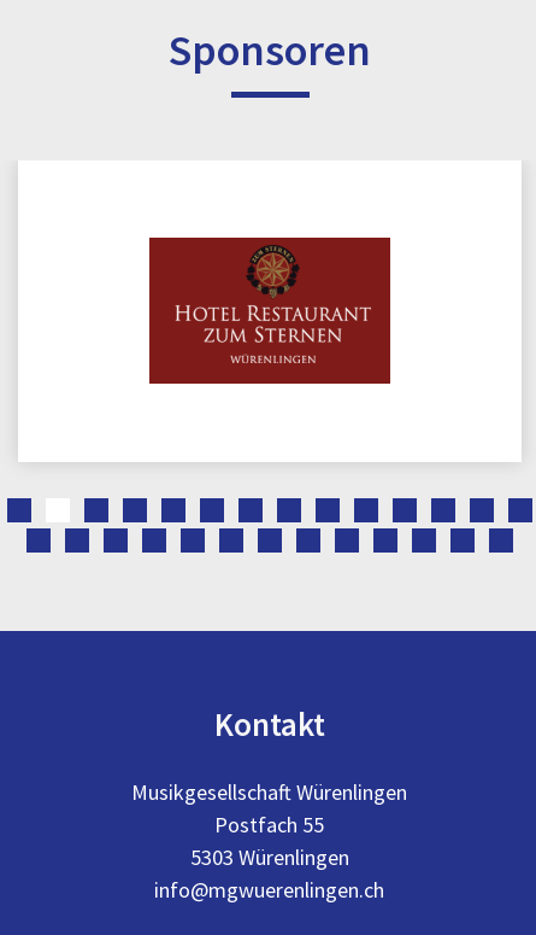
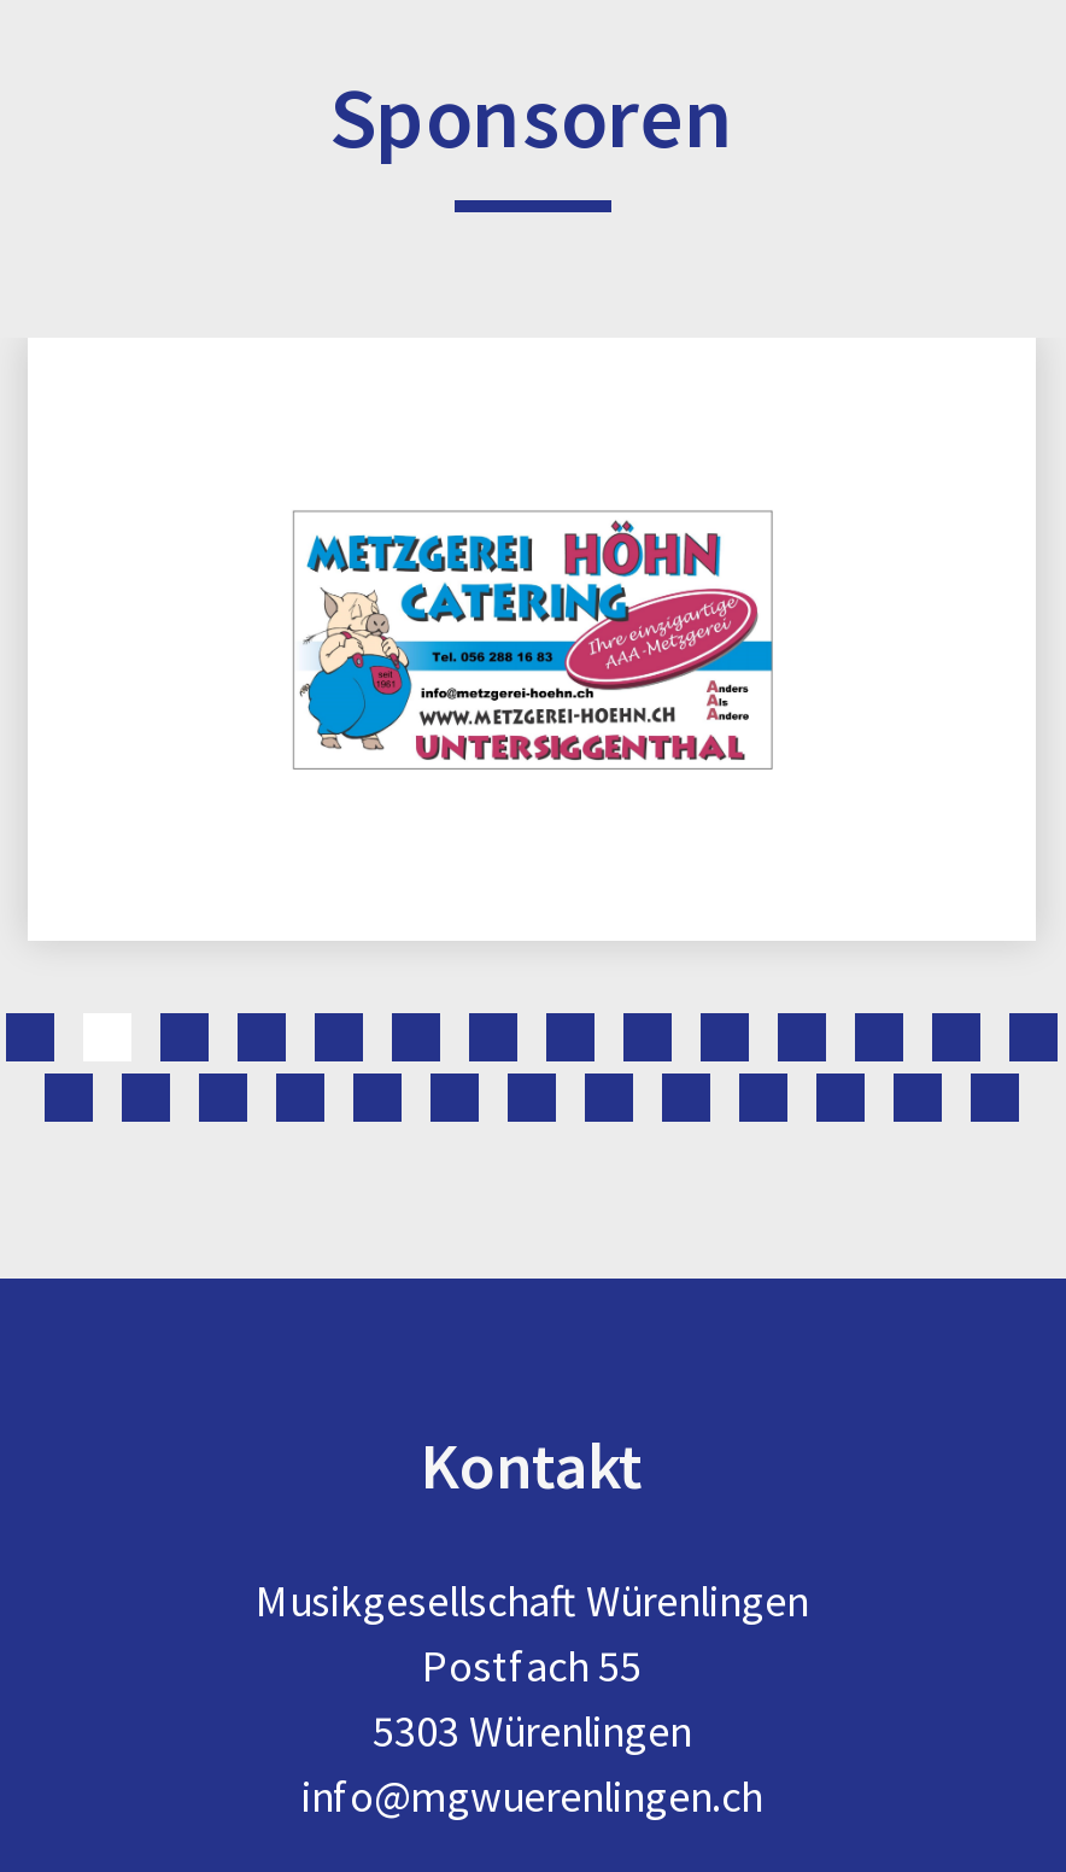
- [image]
+ [image]
